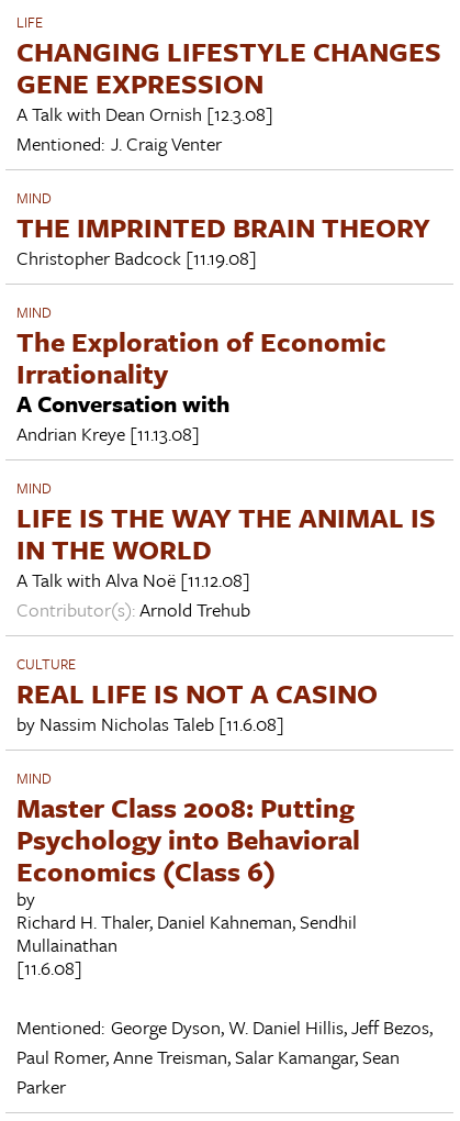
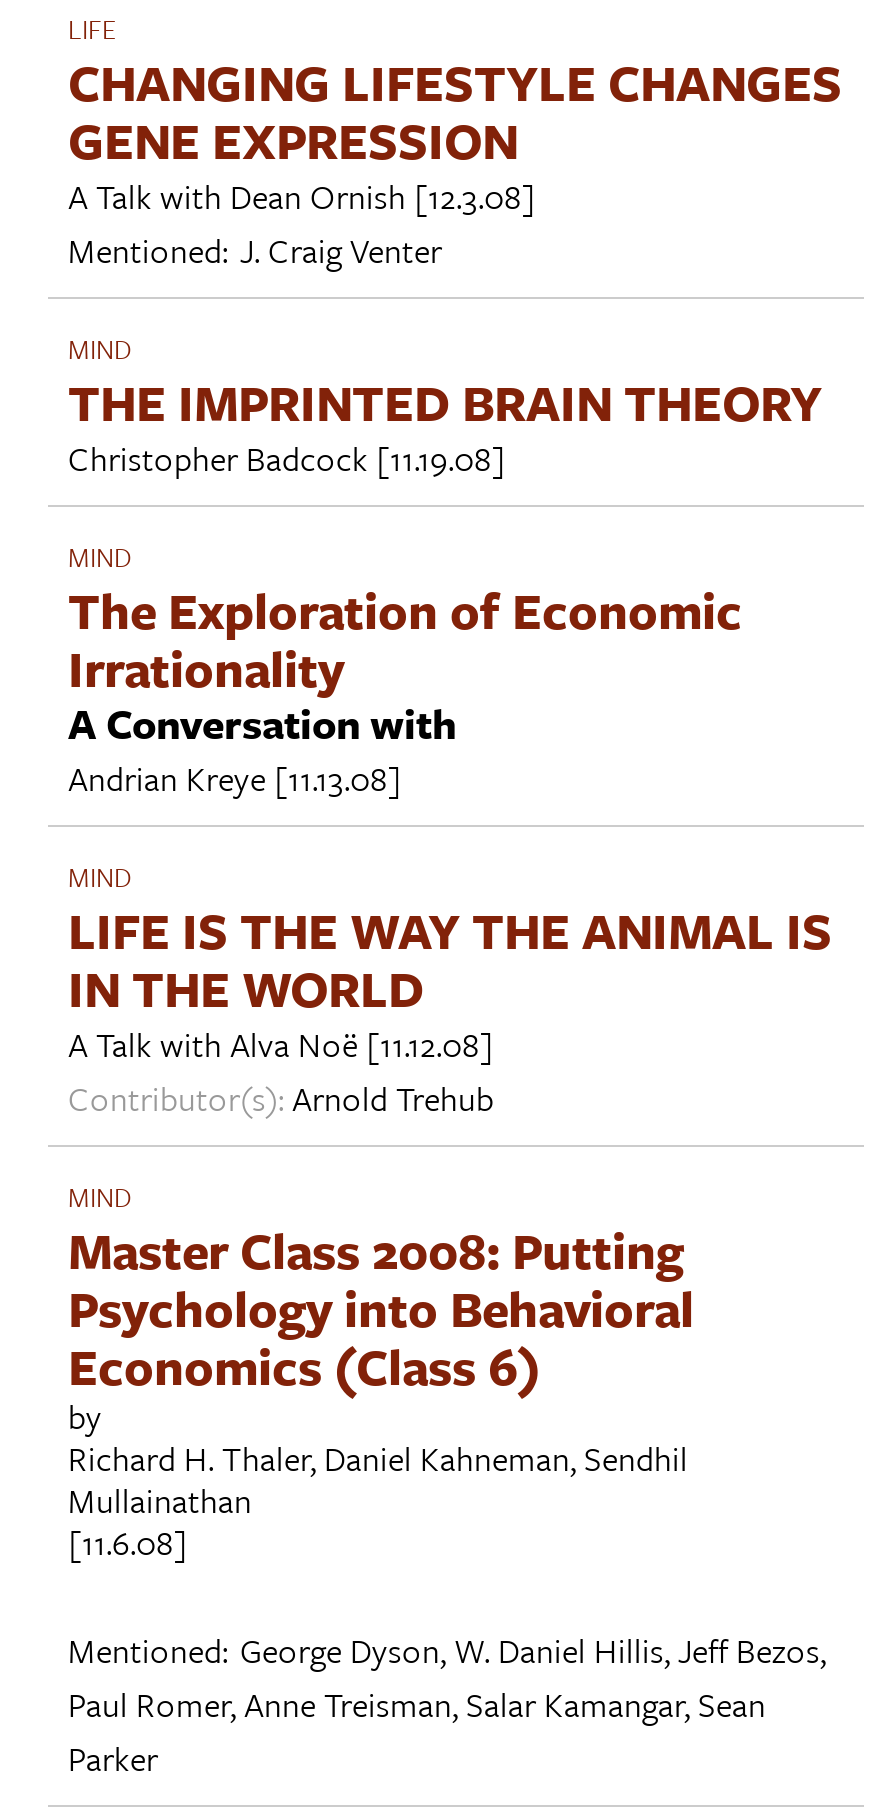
- CULTURE
- REAL LIFE IS NOT A CASINO
- by Nassim Nicholas Taleb [11.6.08]
